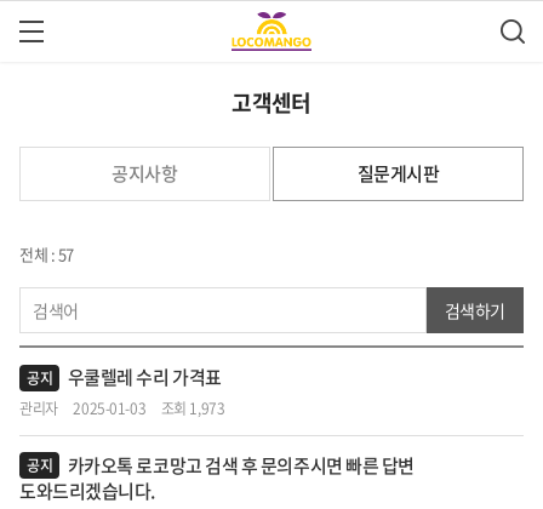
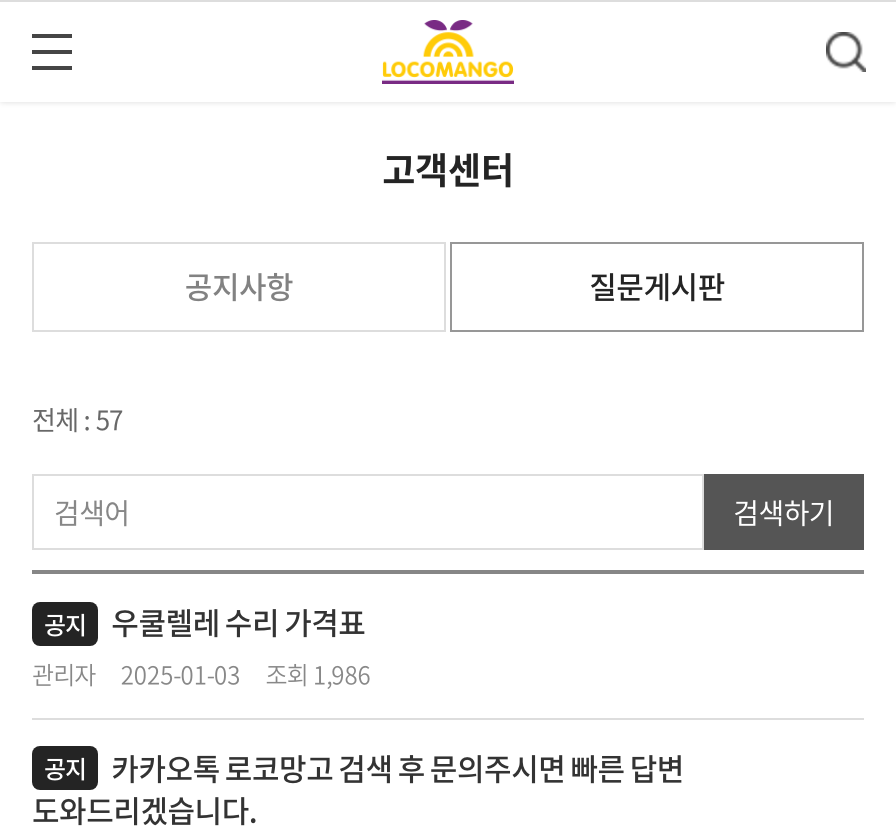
- 관리자 2025-01-03 조회 1,973
+ 관리자 2025-01-03 조회 1,986
